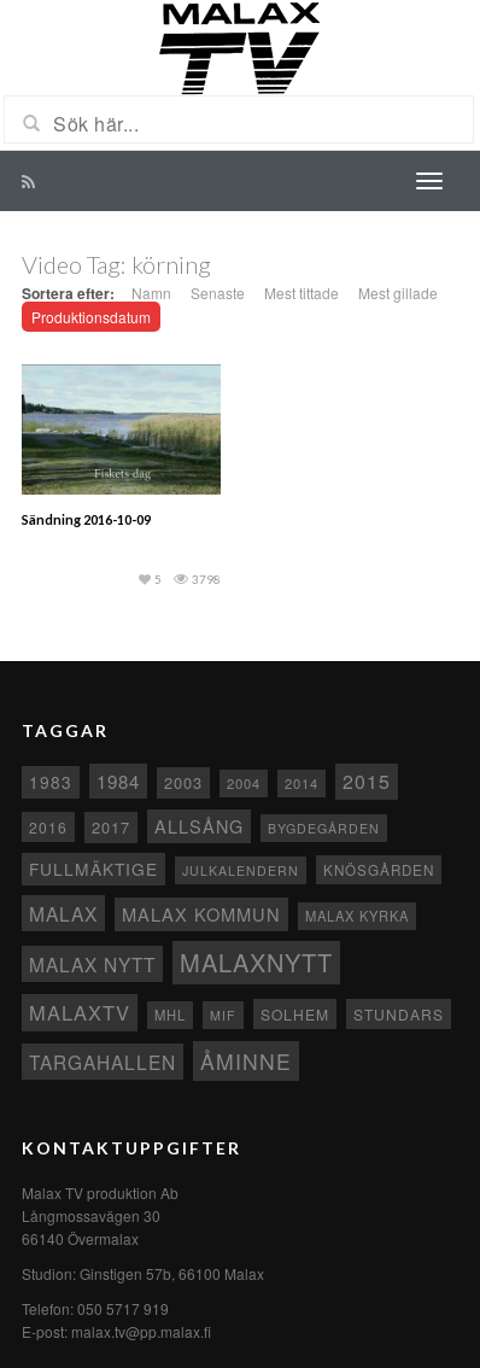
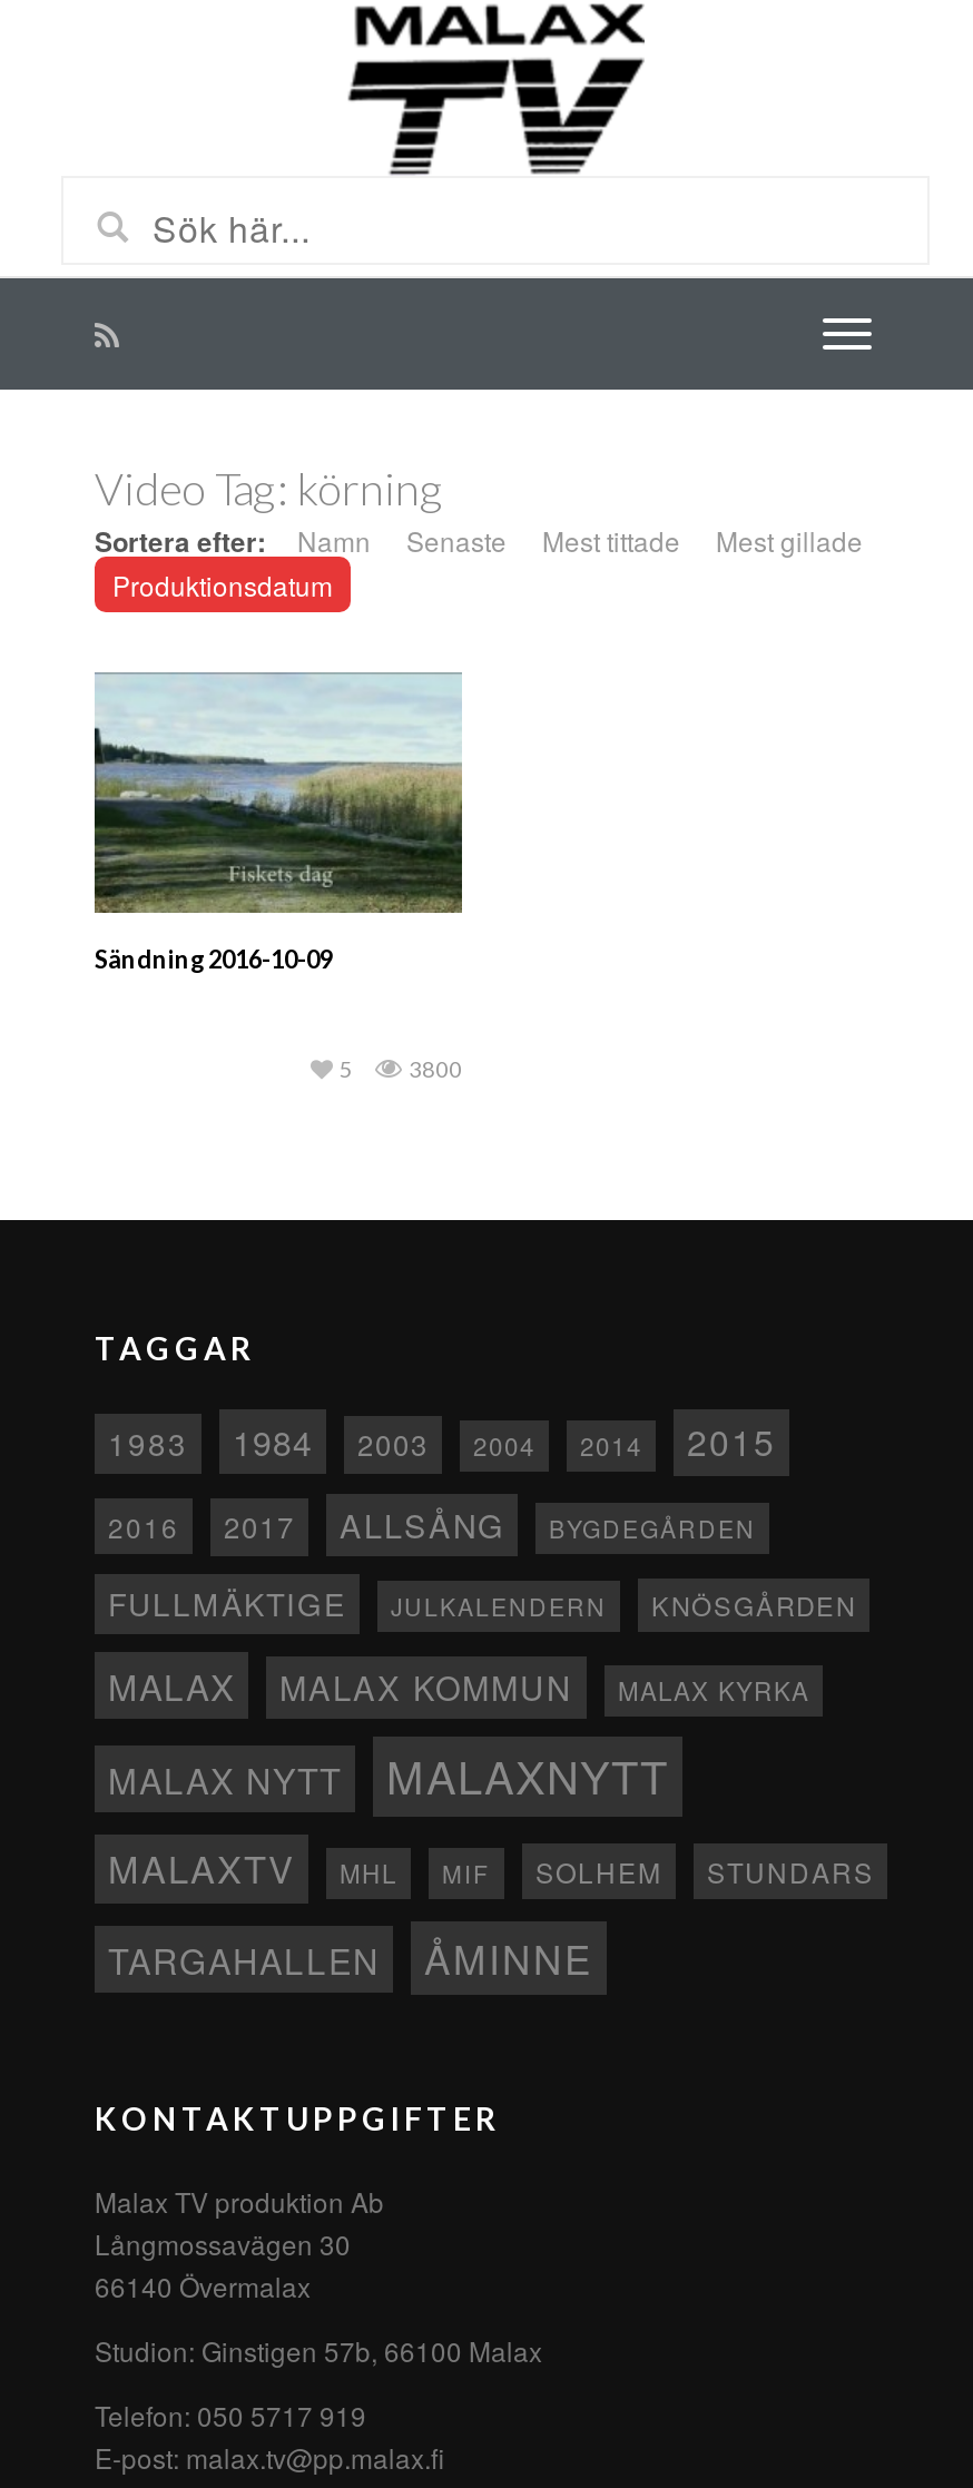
- 3798
+ 3800
